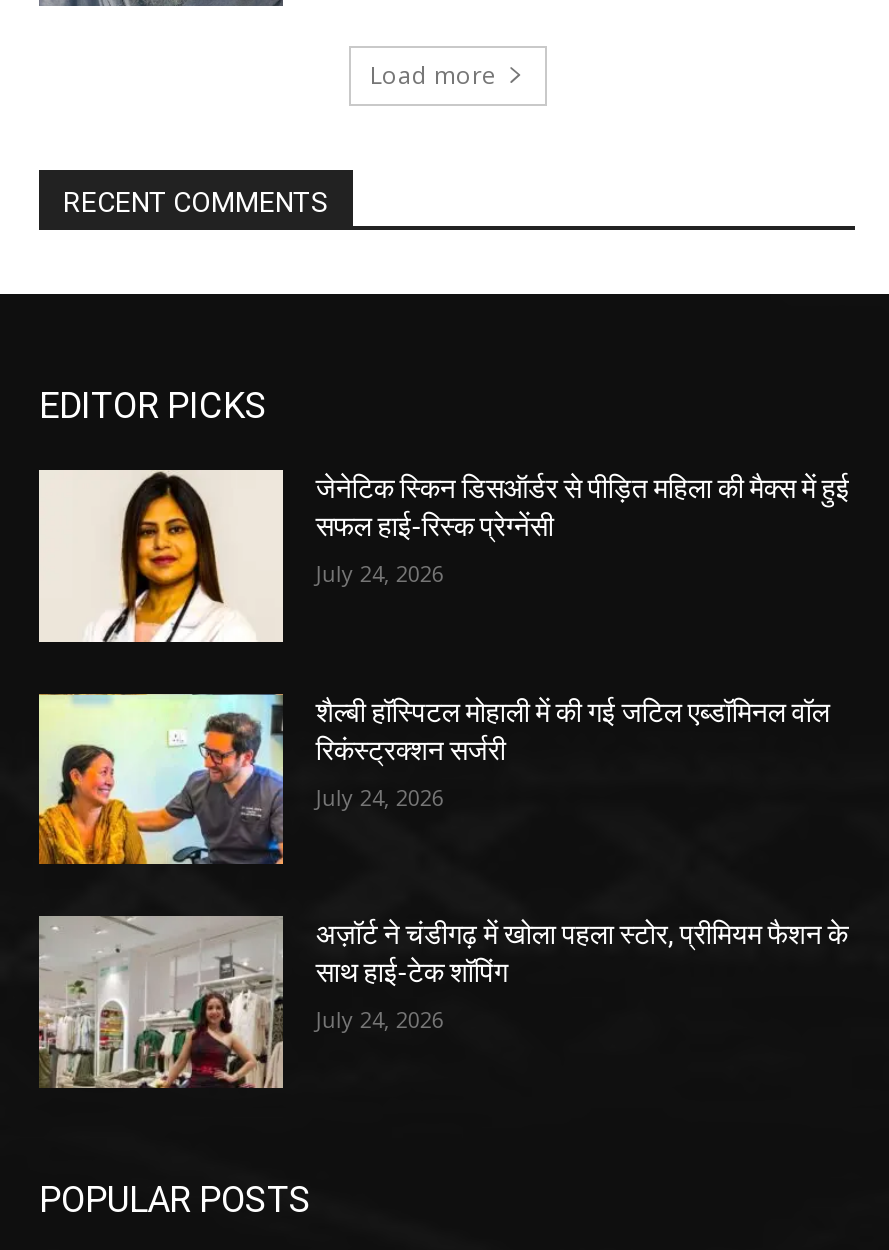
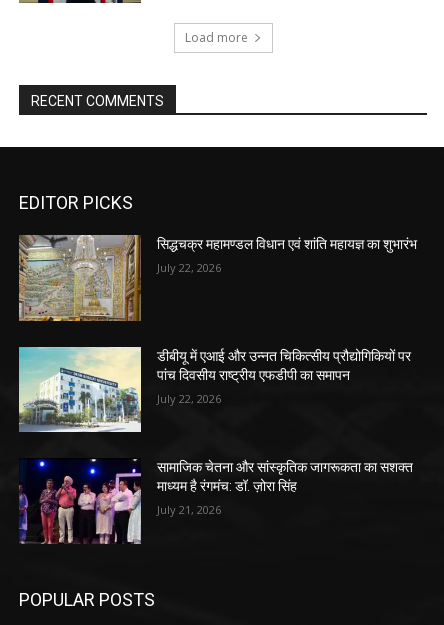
- [image]
- जेनेटिक स्किन डिसऑर्डर से पीड़ित महिला की मैक्स में हुई
- सफल हाई-रिस्क प्रेग्नेंसी
+ [image]
+ सिद्धचक्र महामण्डल विधान एवं शांति महायज्ञ का शुभारंभ

- July 24, 2026
+ July 22, 2026

- [image]
- शैल्बी हॉस्पिटल मोहाली में की गई जटिल एब्डॉमिनल वॉल
- रिकंस्ट्रक्शन सर्जरी
+ [image]
+ डीबीयू में एआई और उन्नत चिकित्सीय प्रौद्योगिकियों पर
+ पांच दिवसीय राष्ट्रीय एफडीपी का समापन

- July 24, 2026
+ July 22, 2026

- [image]
- अज़ॉर्ट ने चंडीगढ़ में खोला पहला स्टोर, प्रीमियम फैशन के
- साथ हाई-टेक शॉपिंग
+ [image]
+ सामाजिक चेतना और सांस्कृतिक जागरूकता का सशक्त
+ माध्यम है रंगमंच: डॉ. ज़ोरा सिंह

- July 24, 2026
+ July 21, 2026
